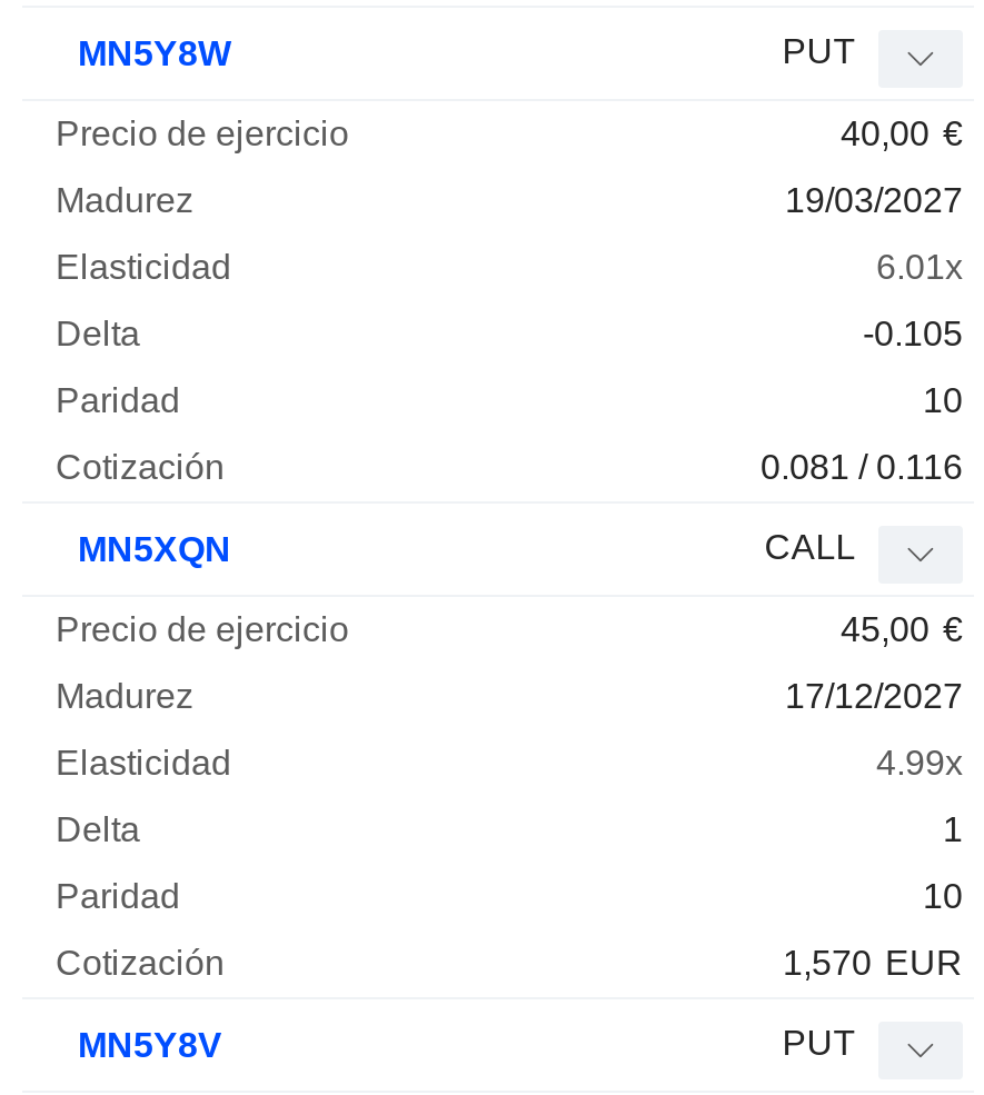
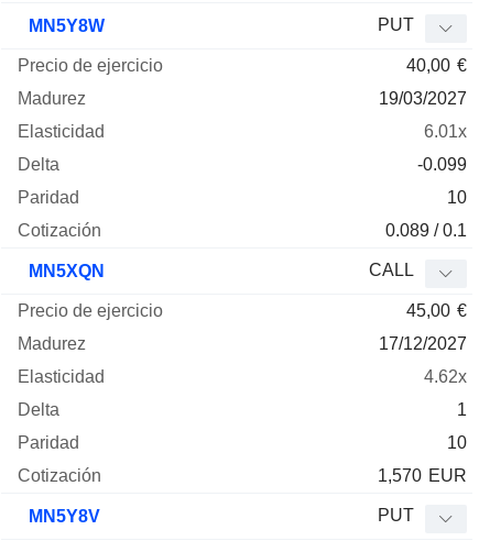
- -0.105
+ -0.099

- 0.081 / 0.116
+ 0.089 / 0.1

- 4.99x
+ 4.62x
